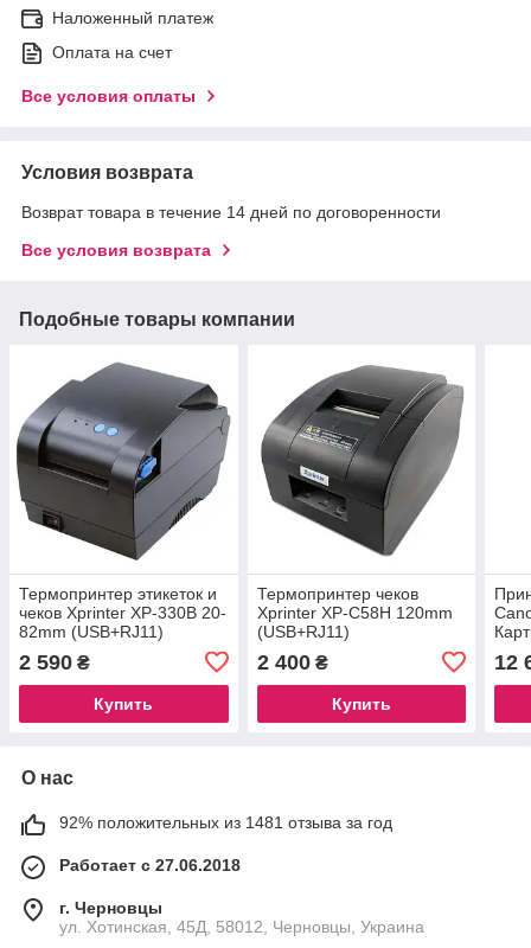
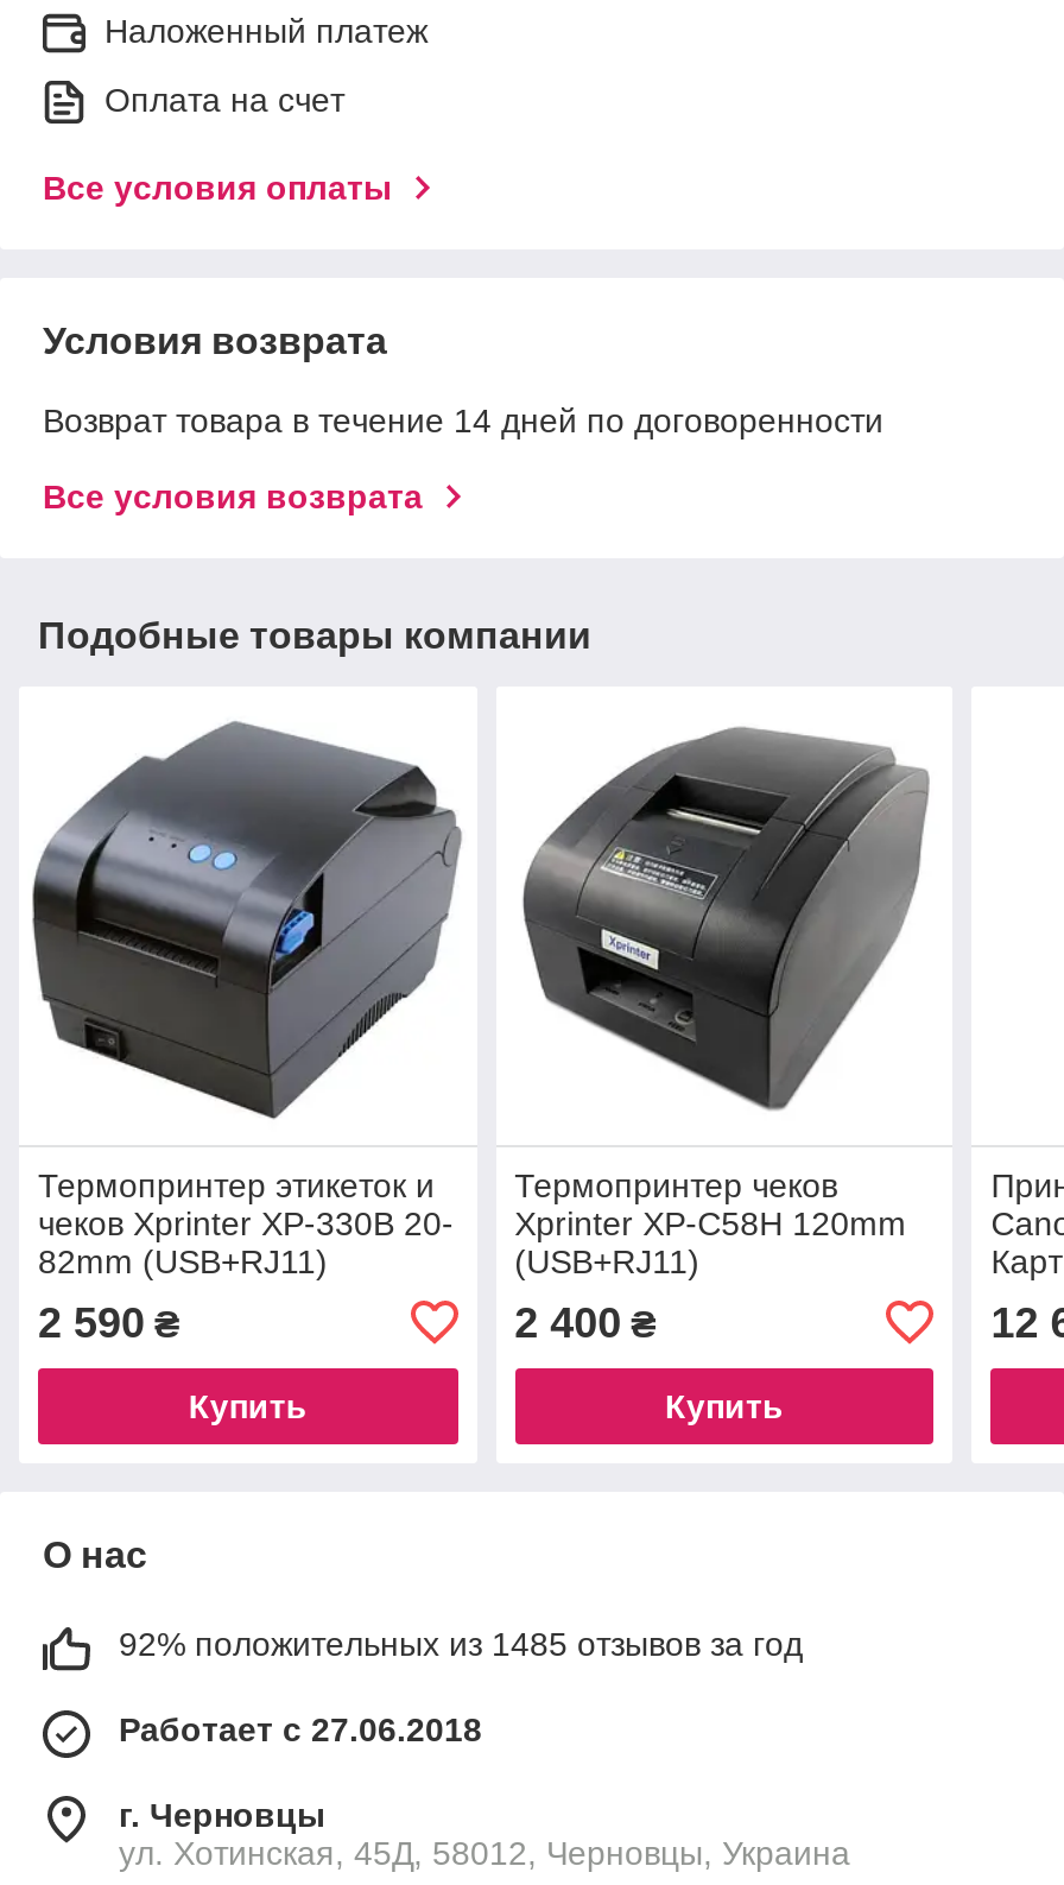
- 92% положительных из 1481 отзыва за год
+ 92% положительных из 1485 отзывов за год
